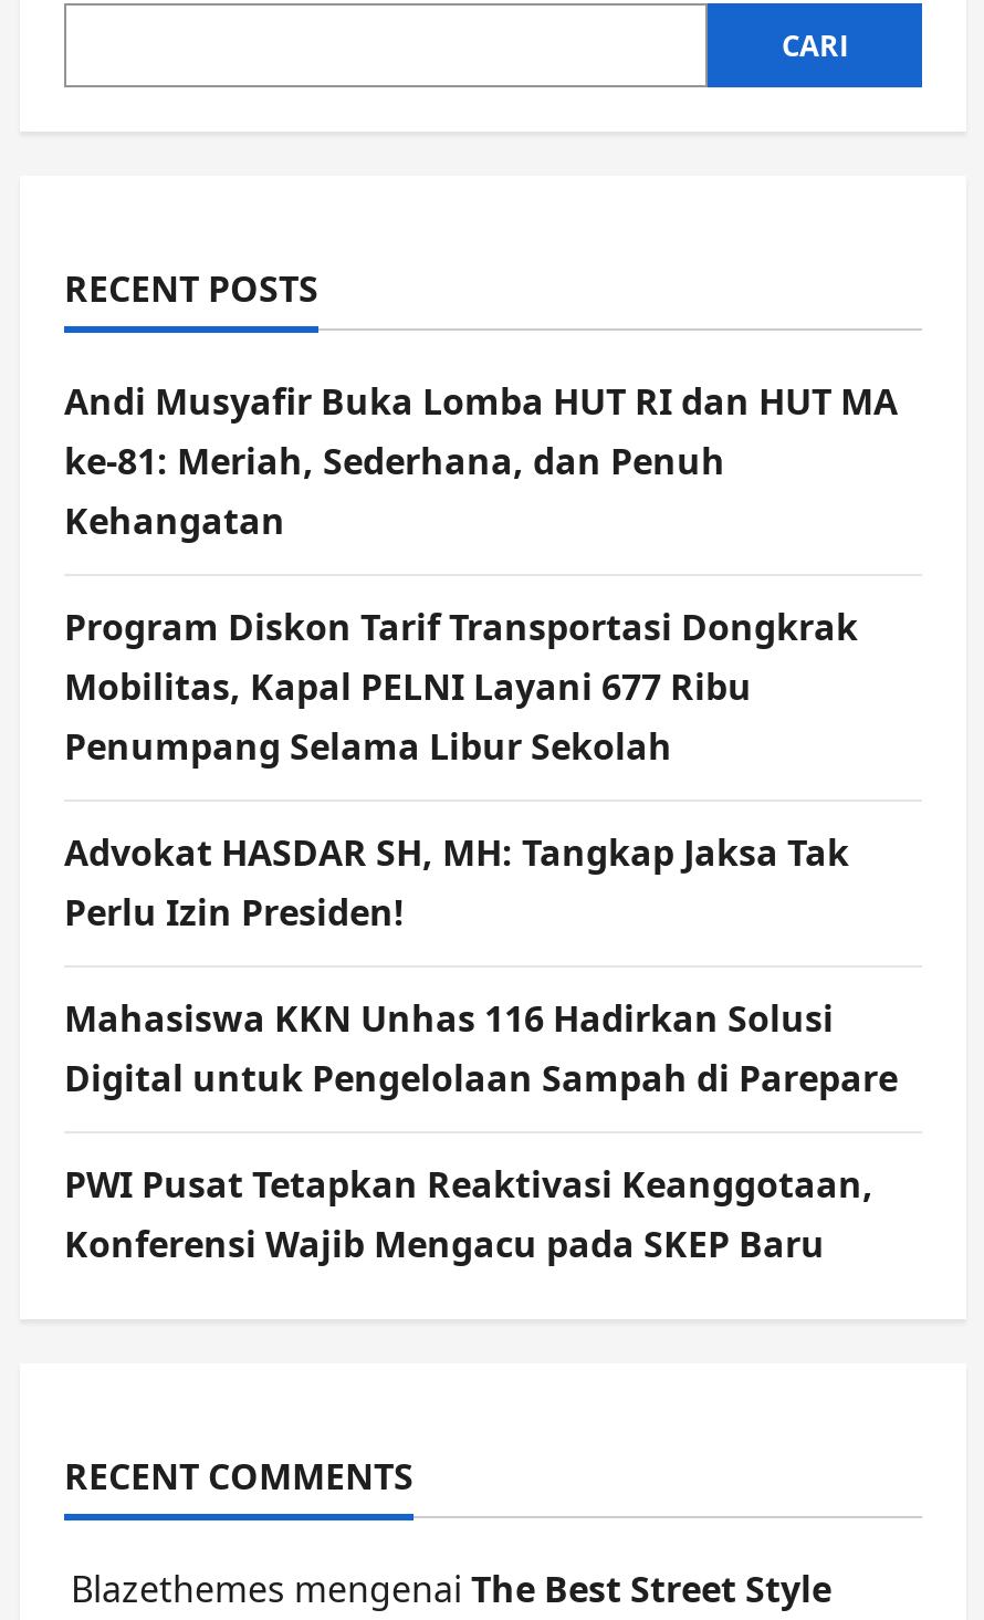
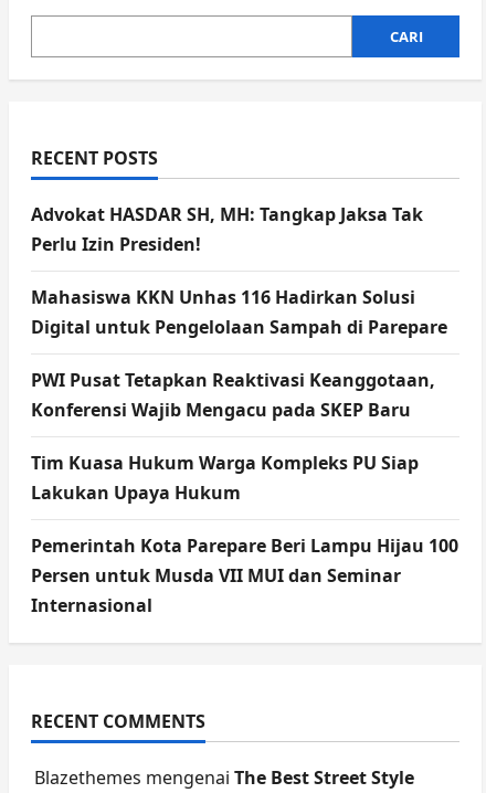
- Andi Musyafir Buka Lomba HUT RI dan HUT MA
- ke-81: Meriah, Sederhana, dan Penuh
- Kehangatan
- Program Diskon Tarif Transportasi Dongkrak
- Mobilitas, Kapal PELNI Layani 677 Ribu
- Penumpang Selama Libur Sekolah

moved up: Advokat HASDAR SH, MH: Tangkap Jaksa Tak | Perlu Izin Presiden! | Mahasiswa KKN Unhas 116 Hadirkan Solusi | Digital untuk Pengelolaan Sampah di Parepare | PWI Pusat Tetapkan Reaktivasi Keanggotaan, | Konferensi Wajib Mengacu pada SKEP Baru

+ Tim Kuasa Hukum Warga Kompleks PU Siap
+ Lakukan Upaya Hukum
+ Pemerintah Kota Parepare Beri Lampu Hijau 100
+ Persen untuk Musda VII MUI dan Seminar
+ Internasional
